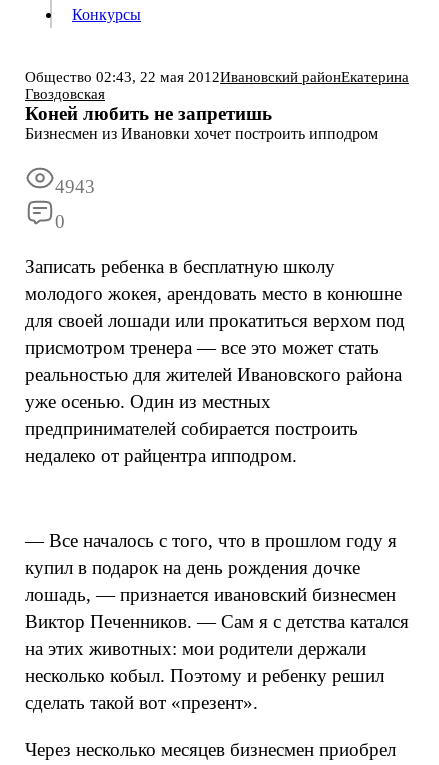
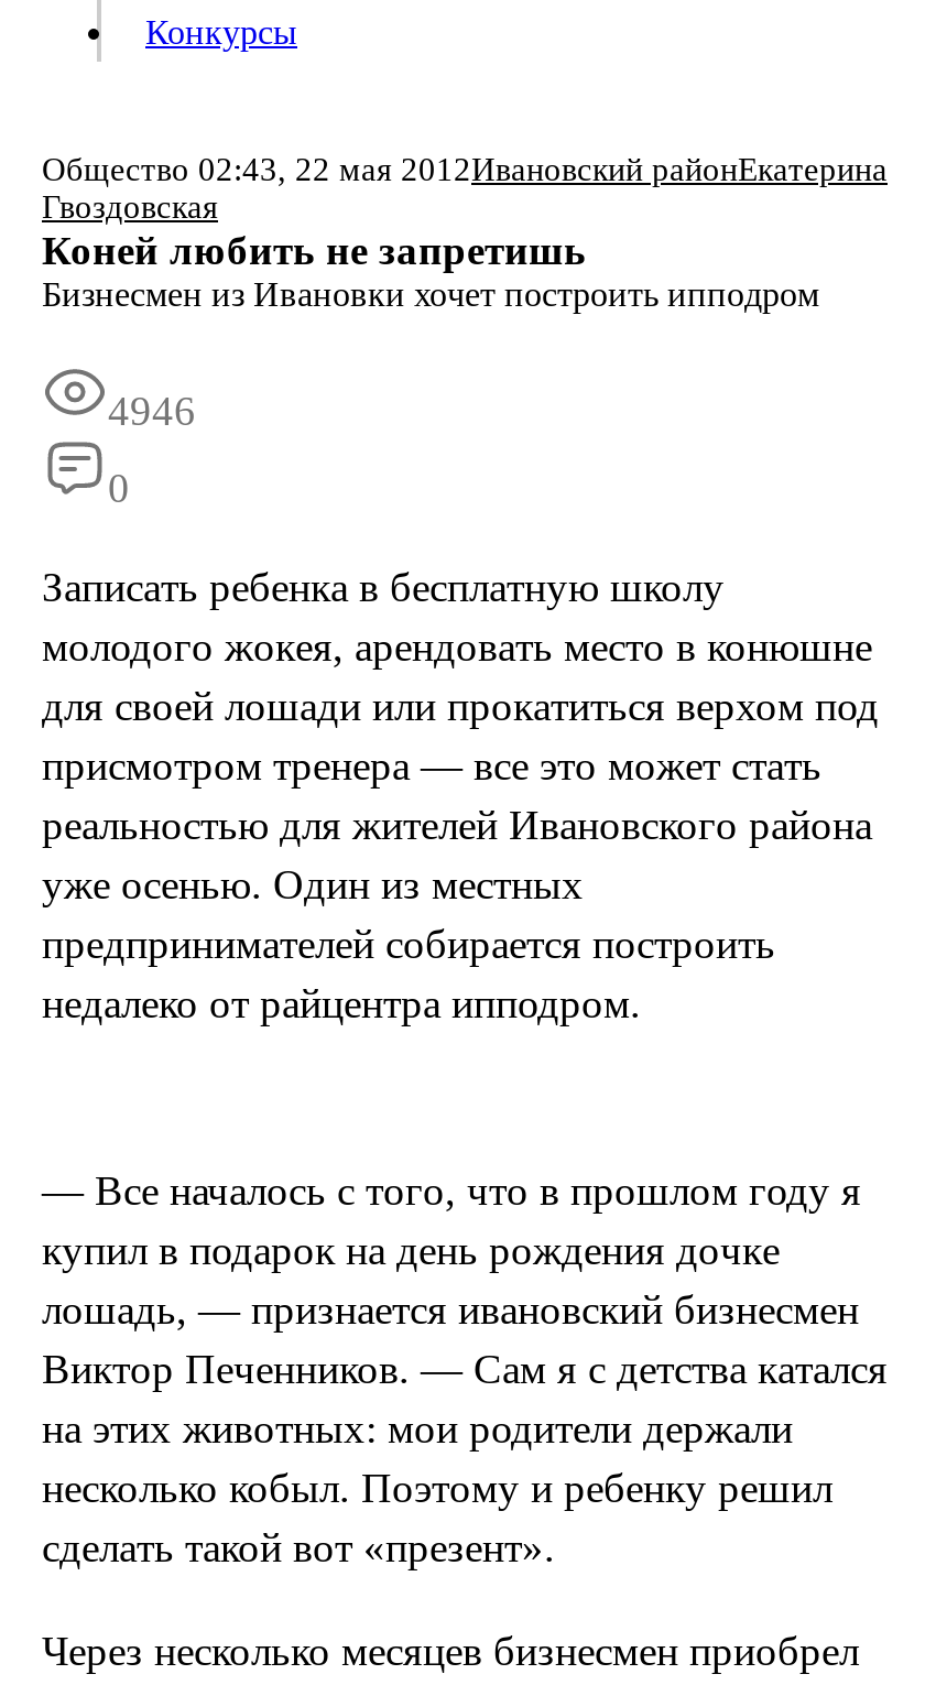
- 4943
+ 4946
